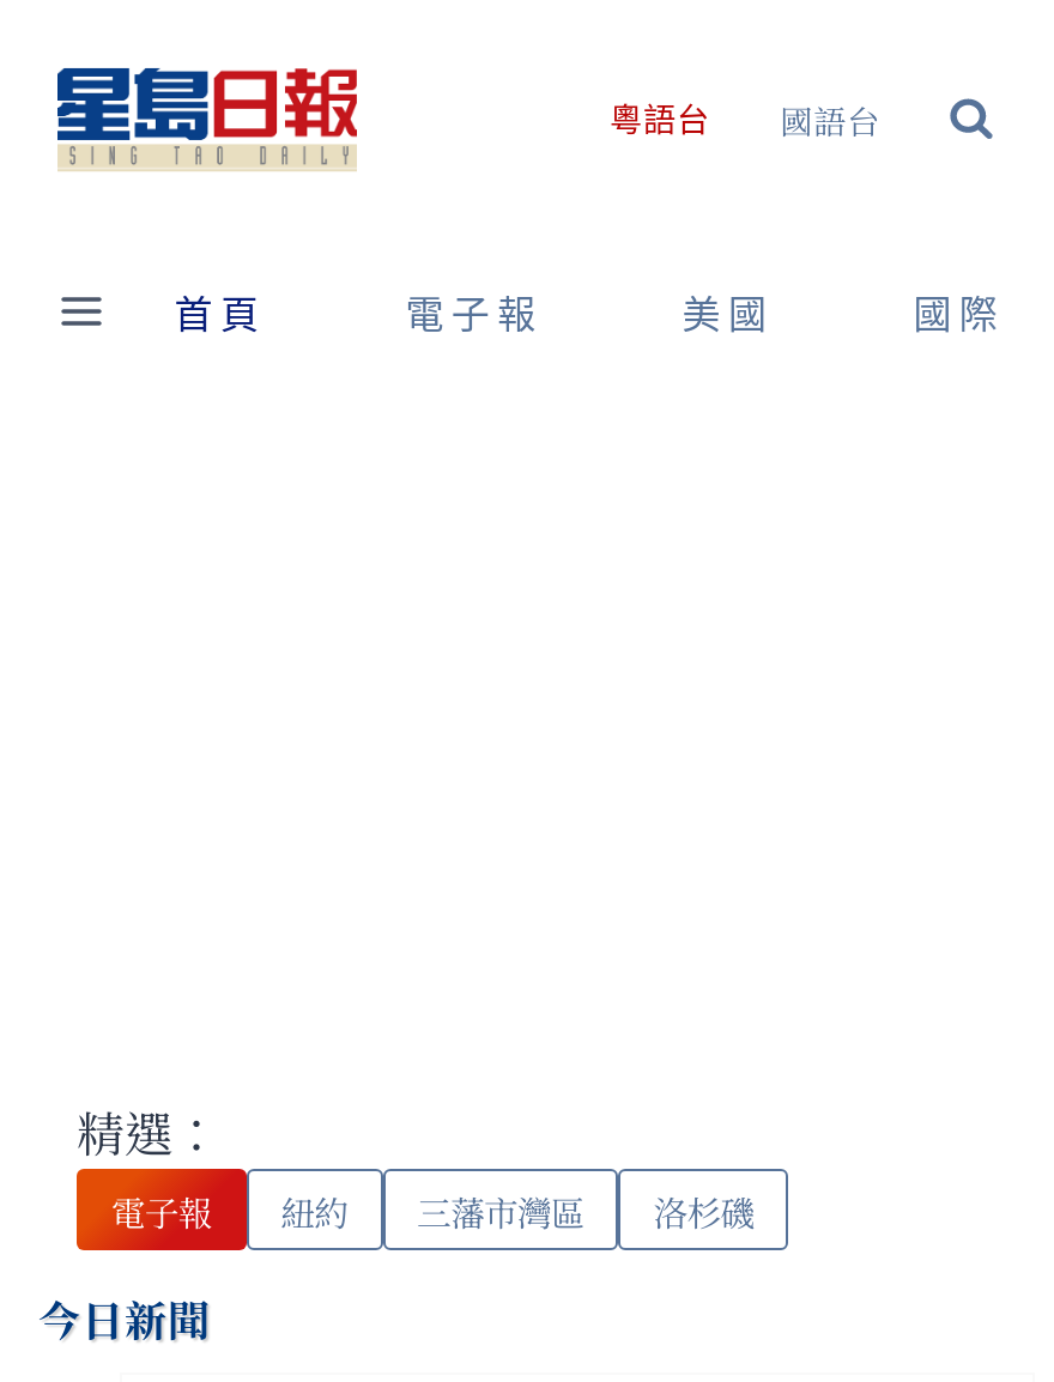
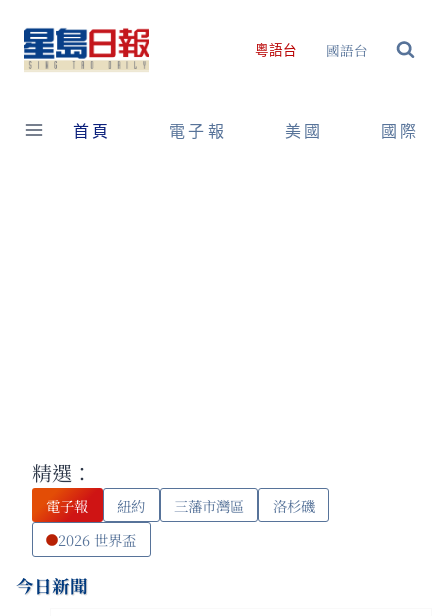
+ 2026 世界盃
